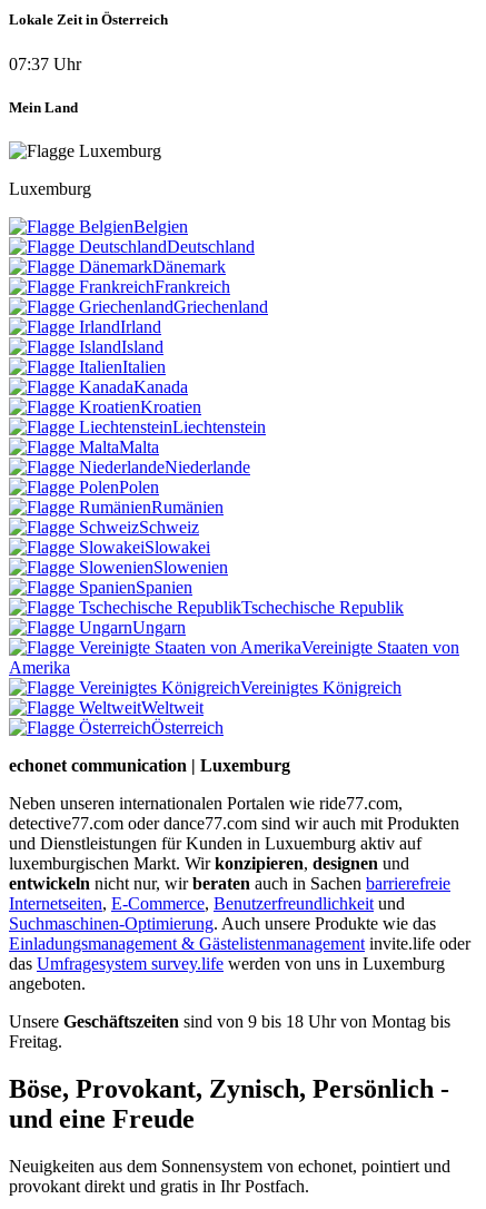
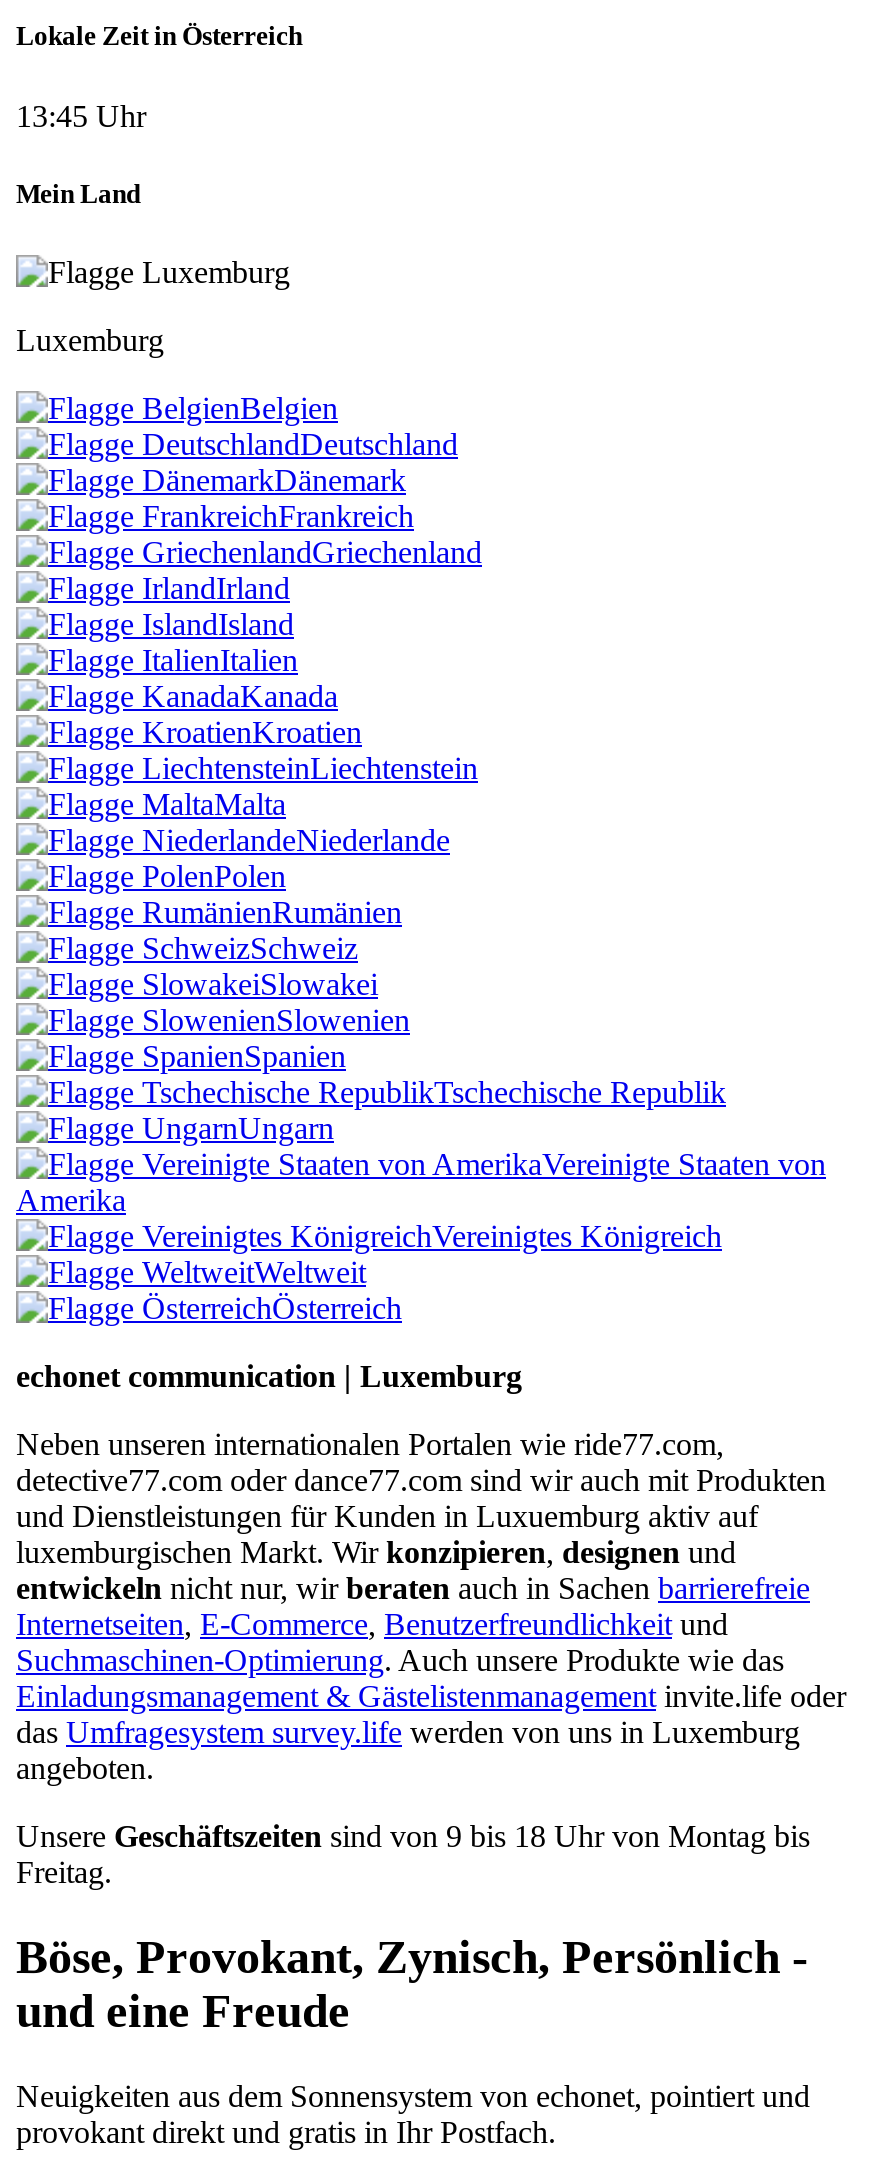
- 07:37 Uhr
+ 13:45 Uhr
